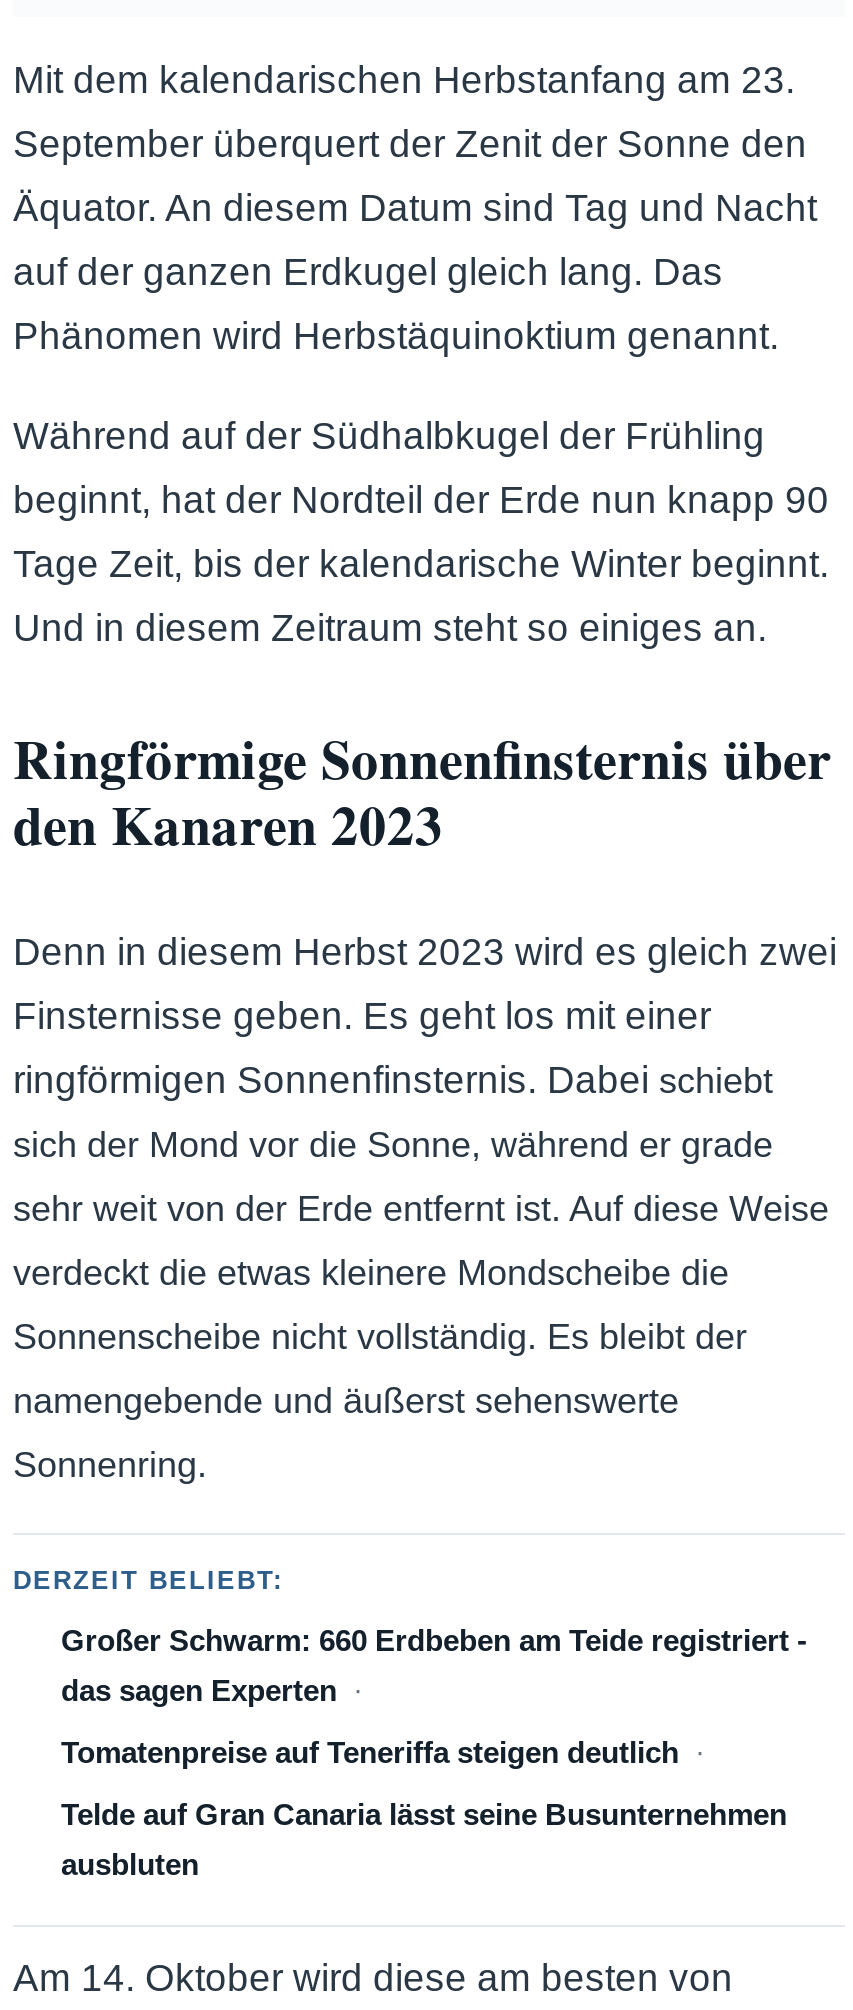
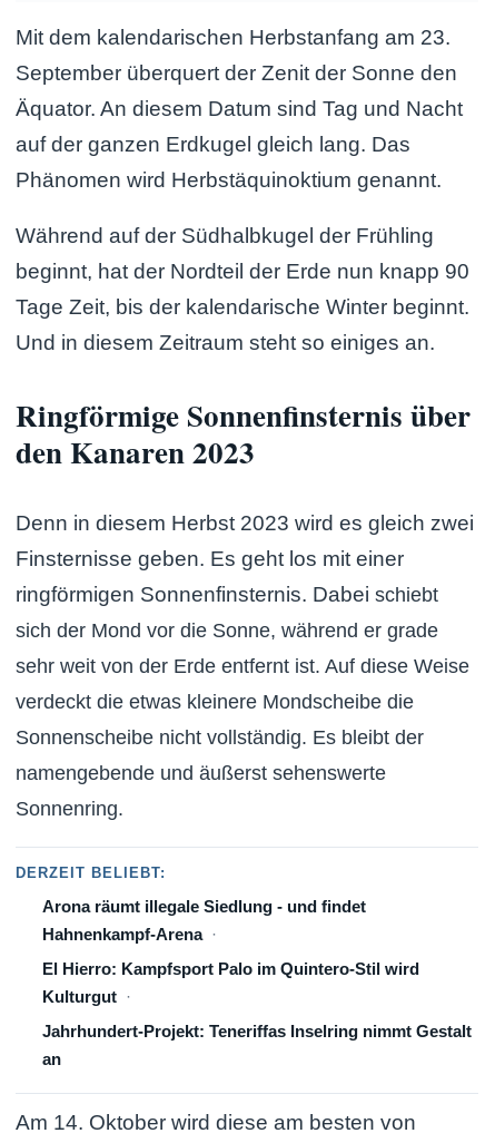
- Großer Schwarm: 660 Erdbeben am Teide registriert -
- das sagen Experten
- Tomatenpreise auf Teneriffa steigen deutlich
- Telde auf Gran Canaria lässt seine Busunternehmen
- ausbluten
+ Arona räumt illegale Siedlung - und findet
+ Hahnenkampf-Arena
+ El Hierro: Kampfsport Palo im Quintero-Stil wird
+ Kulturgut
+ Jahrhundert-Projekt: Teneriffas Inselring nimmt Gestalt
+ an
